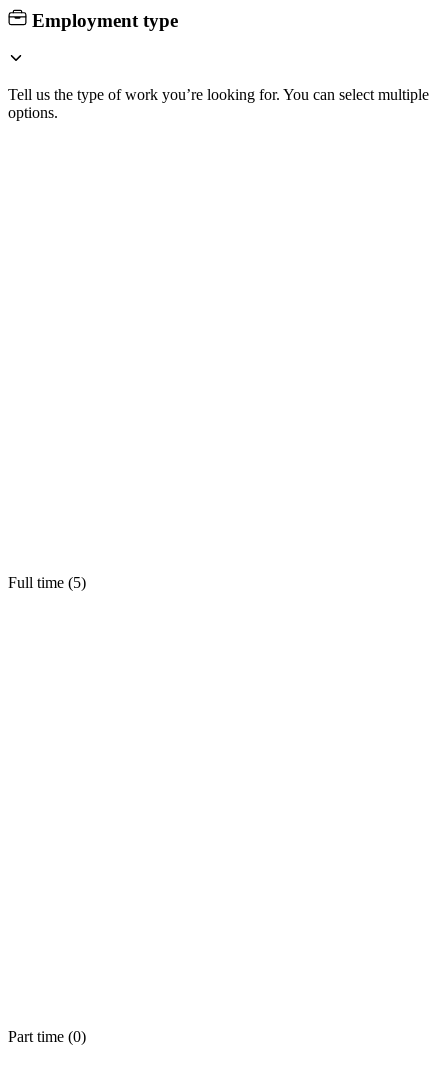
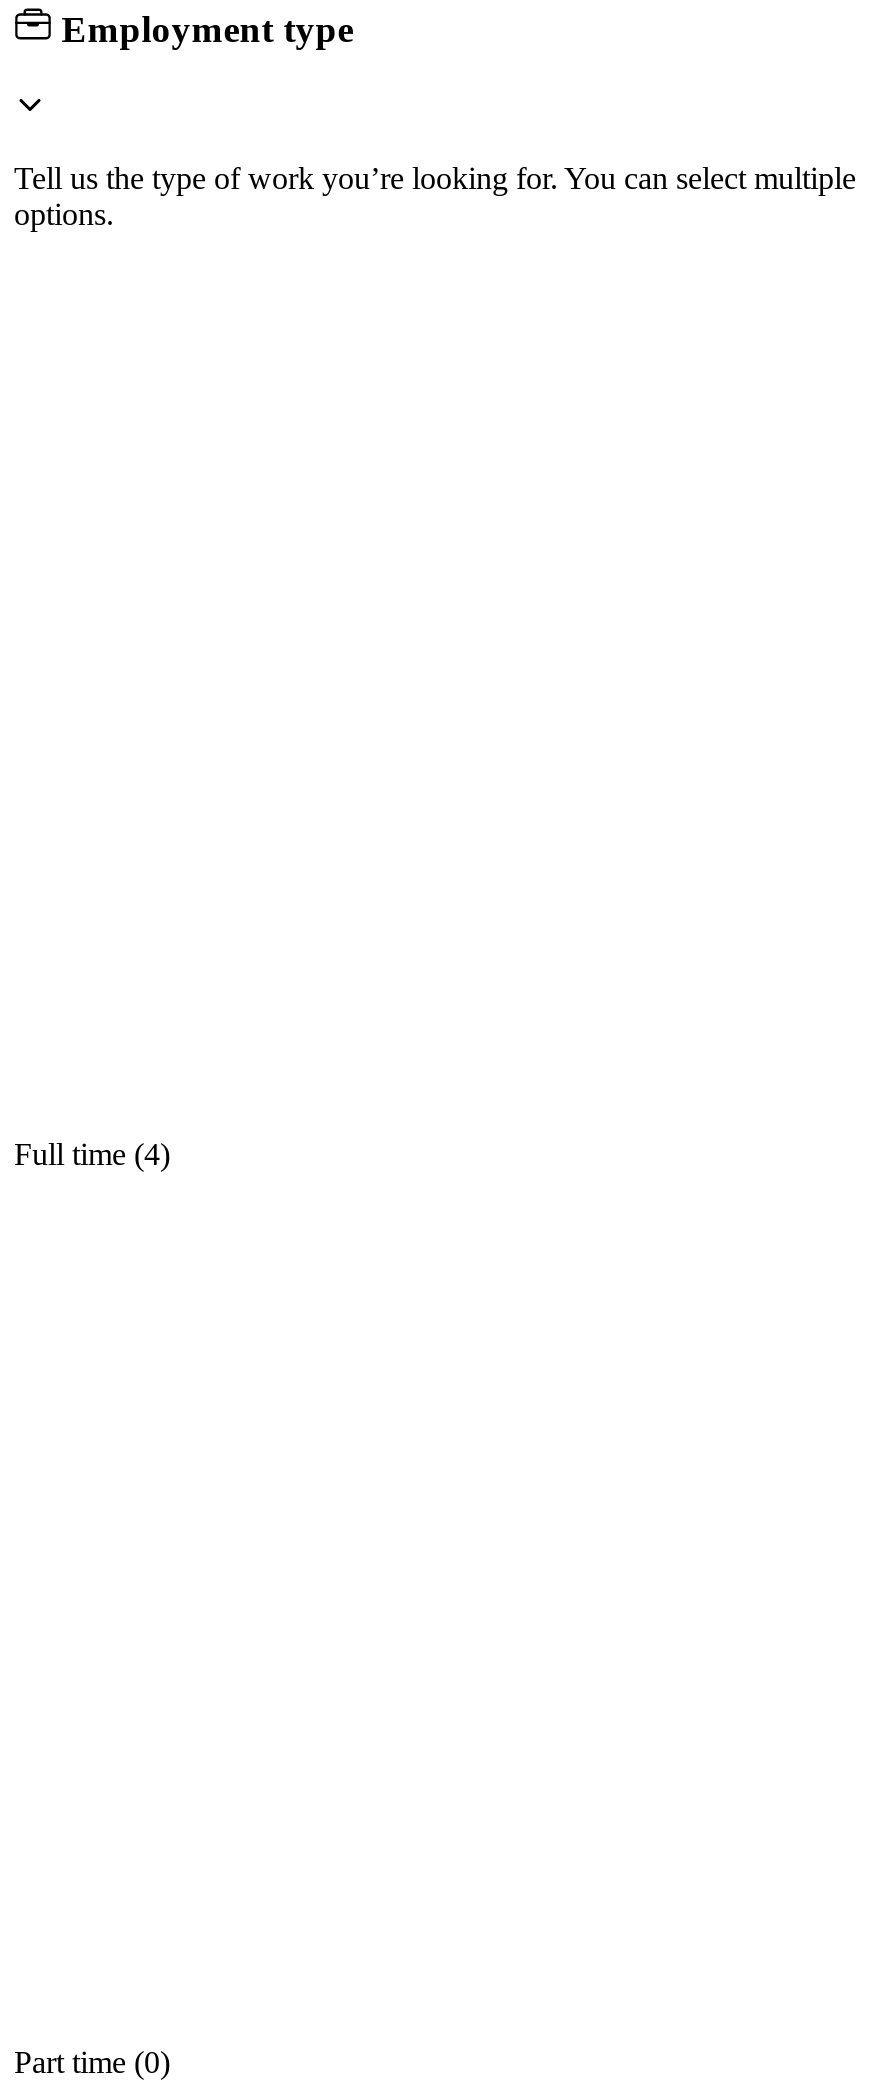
- Full time (5)
+ Full time (4)
